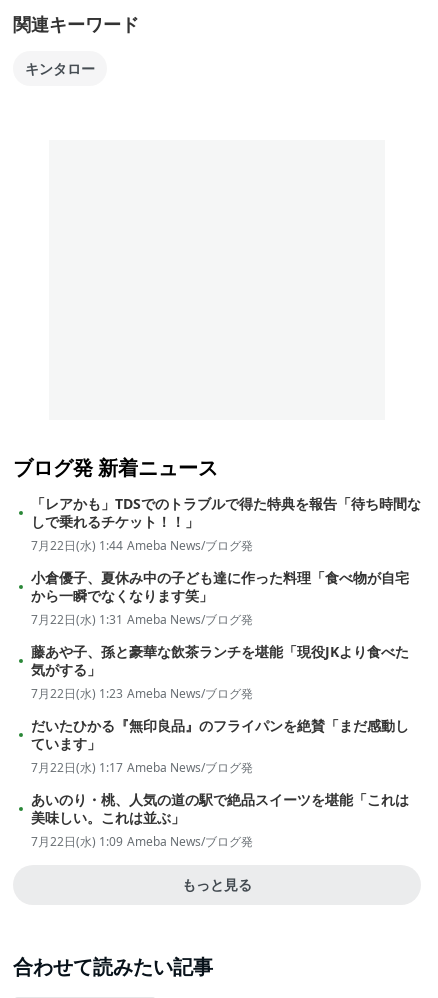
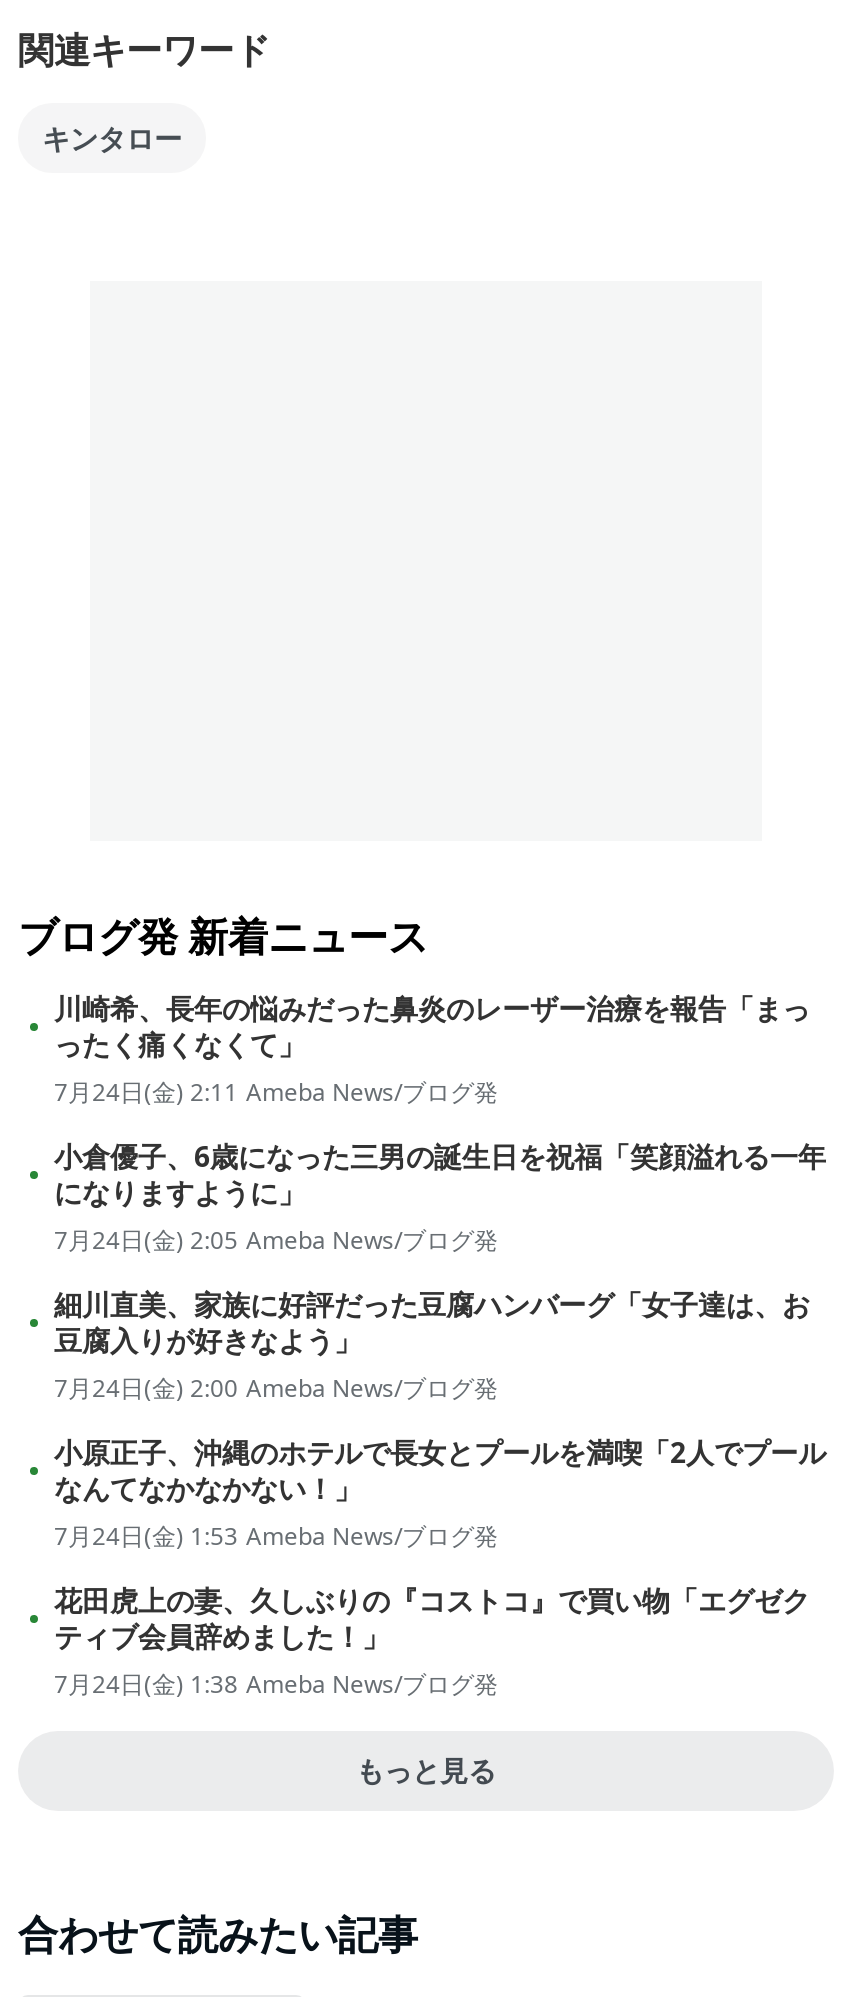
- 「レアかも」TDSでのトラブルで得た特典を報告「待ち時間な
- しで乗れるチケット！！」
- 7月22日(水) 1:44 Ameba News/ブログ発
+ 川崎希、長年の悩みだった鼻炎のレーザー治療を報告「まっ
+ ったく痛くなくて」
+ 7月24日(金) 2:11 Ameba News/ブログ発

- 小倉優子、夏休み中の子ども達に作った料理「食べ物が自宅
- から一瞬でなくなります笑」
- 7月22日(水) 1:31 Ameba News/ブログ発
+ 小倉優子、6歳になった三男の誕生日を祝福「笑顔溢れる一年
+ になりますように」
+ 7月24日(金) 2:05 Ameba News/ブログ発

- 藤あや子、孫と豪華な飲茶ランチを堪能「現役JKより食べた
- 気がする」
- 7月22日(水) 1:23 Ameba News/ブログ発
+ 細川直美、家族に好評だった豆腐ハンバーグ「女子達は、お
+ 豆腐入りが好きなよう」
+ 7月24日(金) 2:00 Ameba News/ブログ発

- だいたひかる『無印良品』のフライパンを絶賛「まだ感動し
- ています」
- 7月22日(水) 1:17 Ameba News/ブログ発
+ 小原正子、沖縄のホテルで長女とプールを満喫「2人でプール
+ なんてなかなかない！」
+ 7月24日(金) 1:53 Ameba News/ブログ発

- あいのり・桃、人気の道の駅で絶品スイーツを堪能「これは
- 美味しい。これは並ぶ」
- 7月22日(水) 1:09 Ameba News/ブログ発
+ 花田虎上の妻、久しぶりの『コストコ』で買い物「エグゼク
+ ティブ会員辞めました！」
+ 7月24日(金) 1:38 Ameba News/ブログ発
